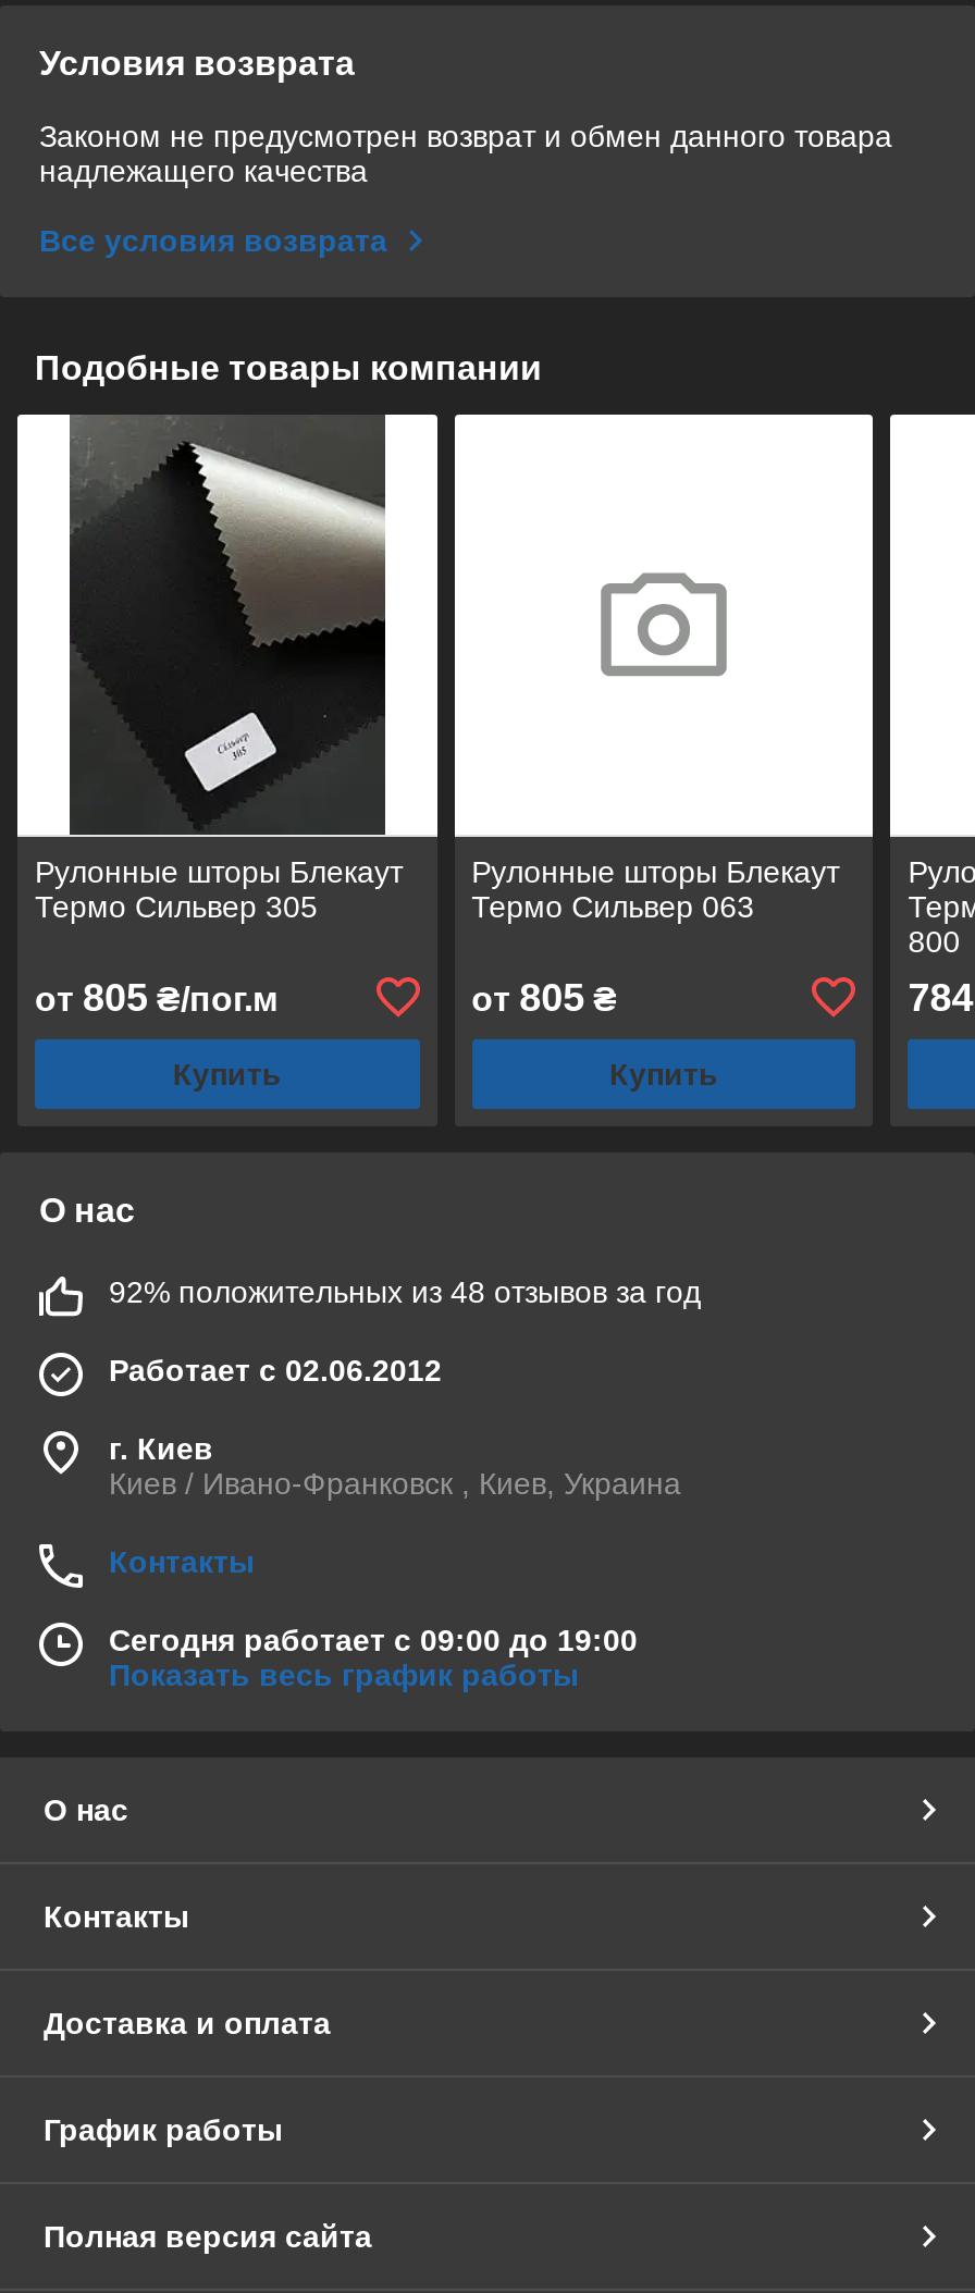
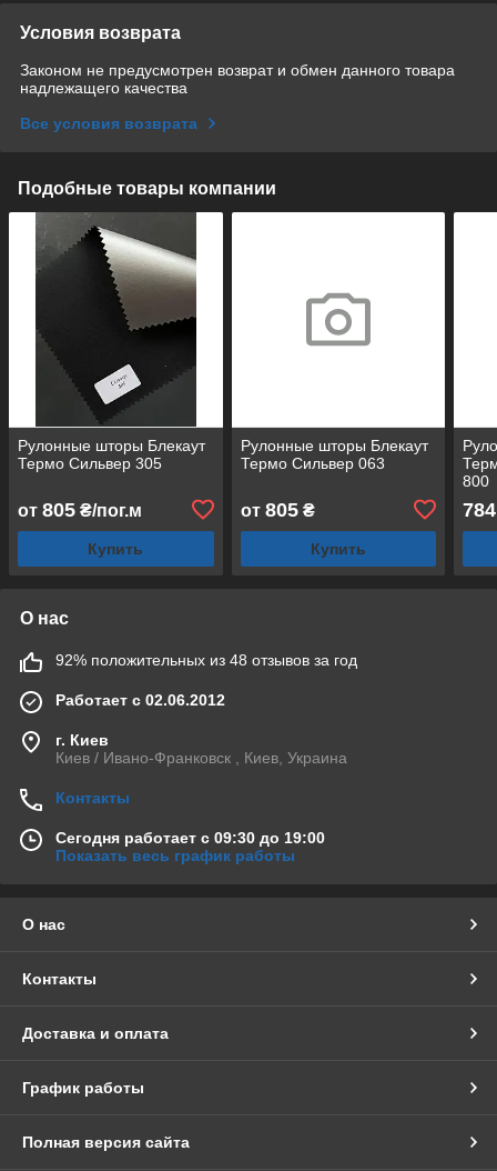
- Сегодня работает с 09:00 до 19:00
+ Сегодня работает с 09:30 до 19:00
